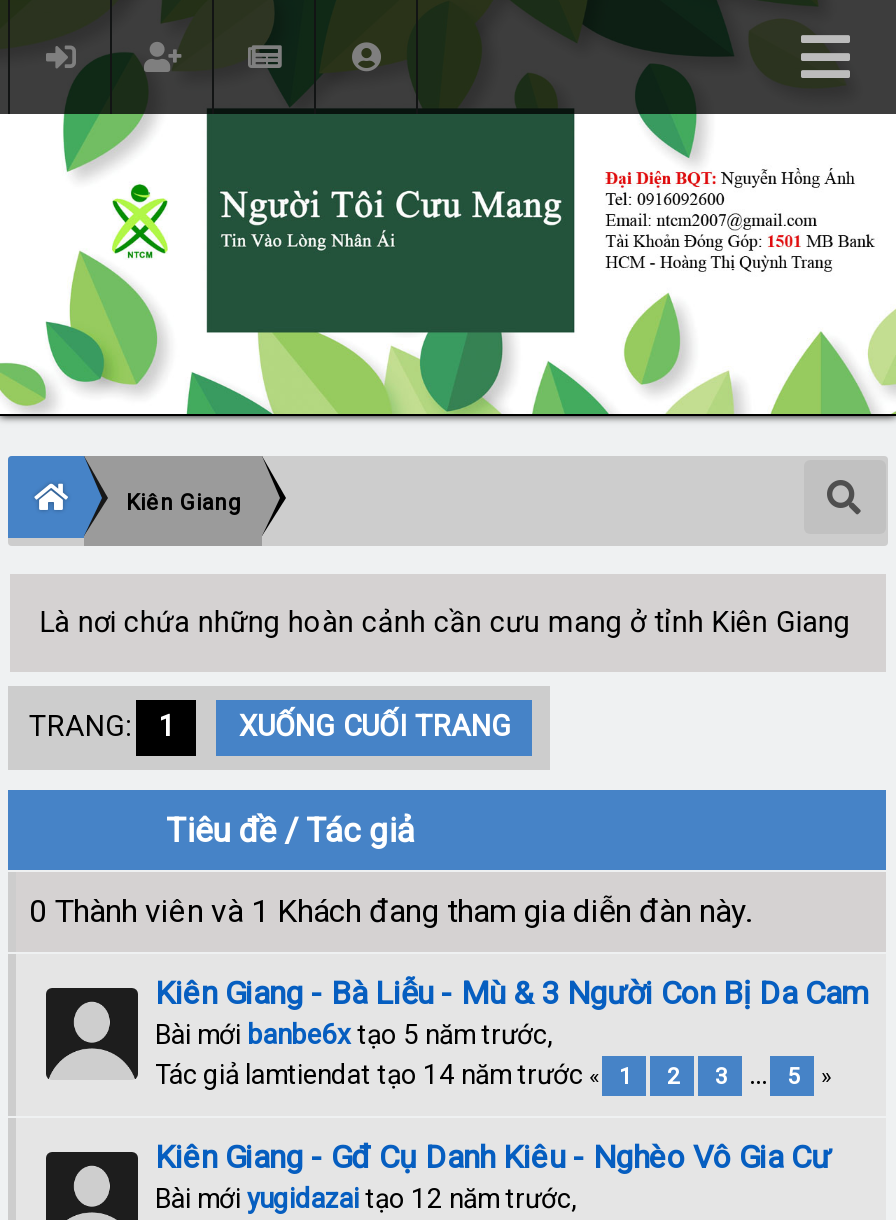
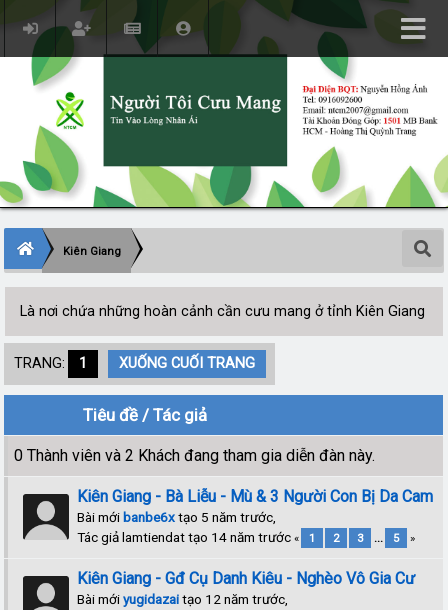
- 0 Thành viên và 1 Khách đang tham gia diễn đàn này.
+ 0 Thành viên và 2 Khách đang tham gia diễn đàn này.
